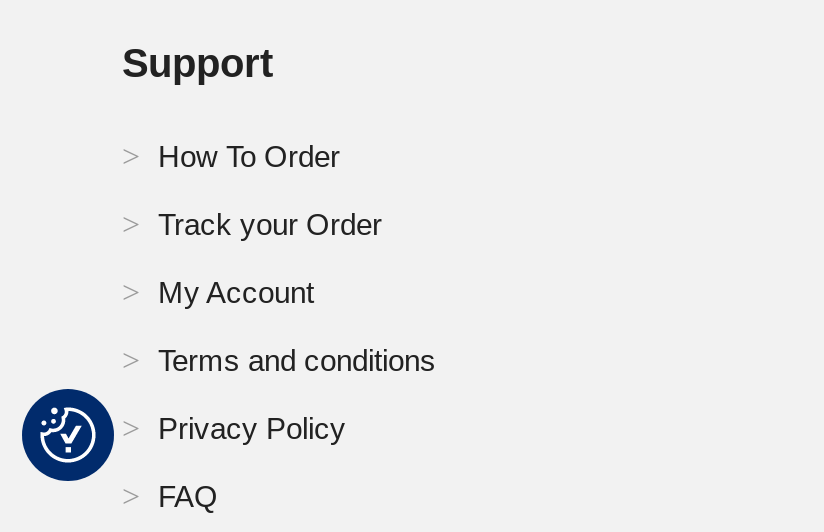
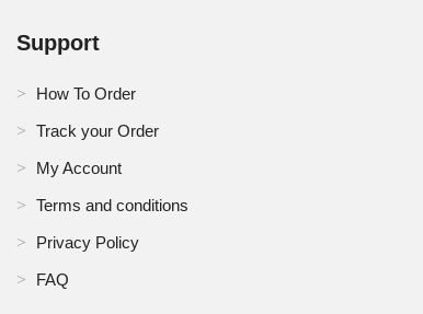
- [image]
